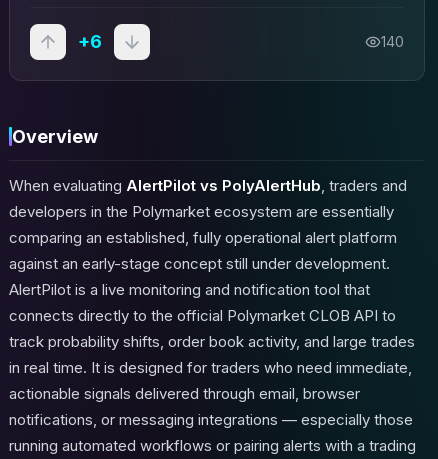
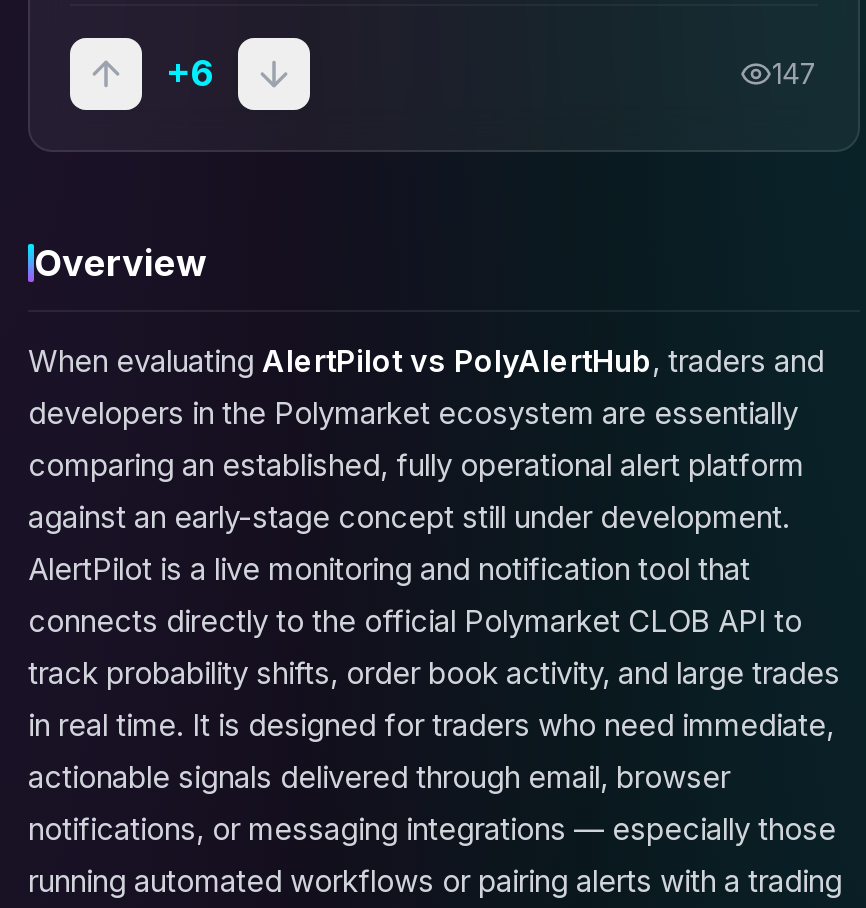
- 140
+ 147
